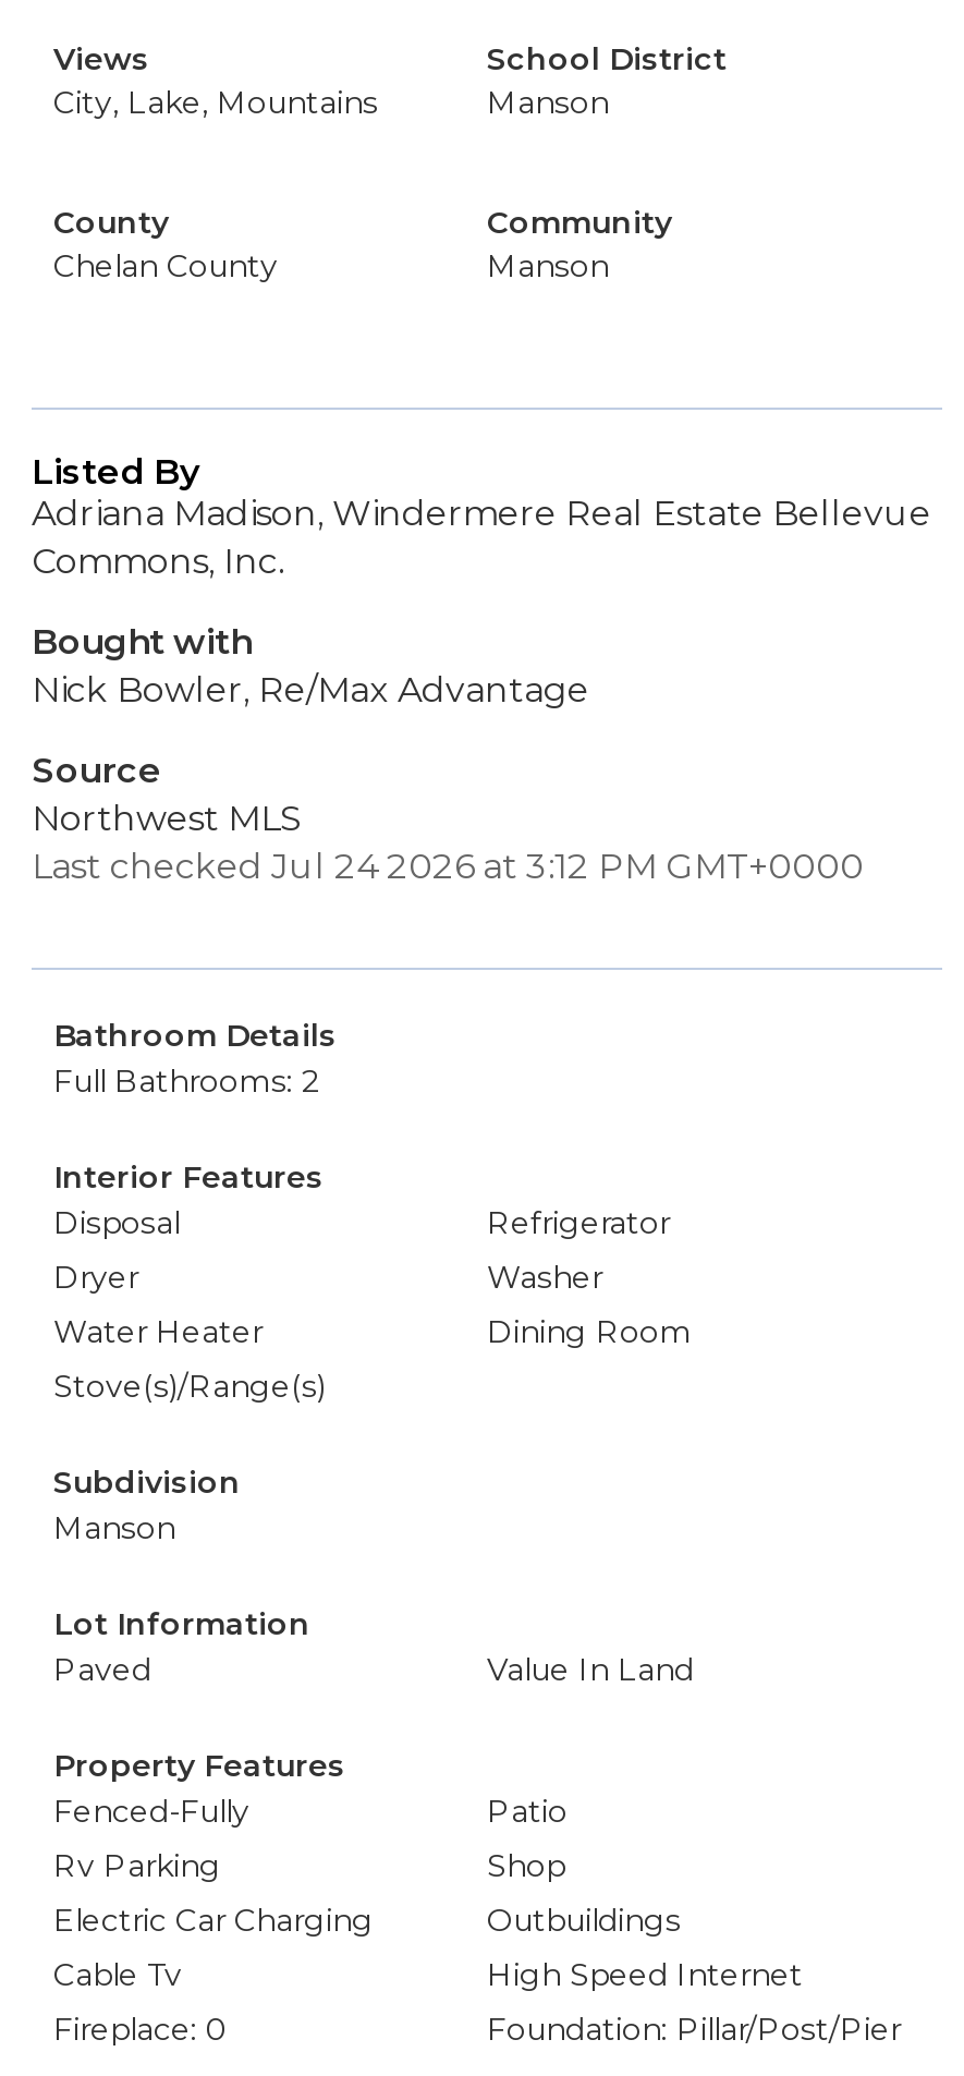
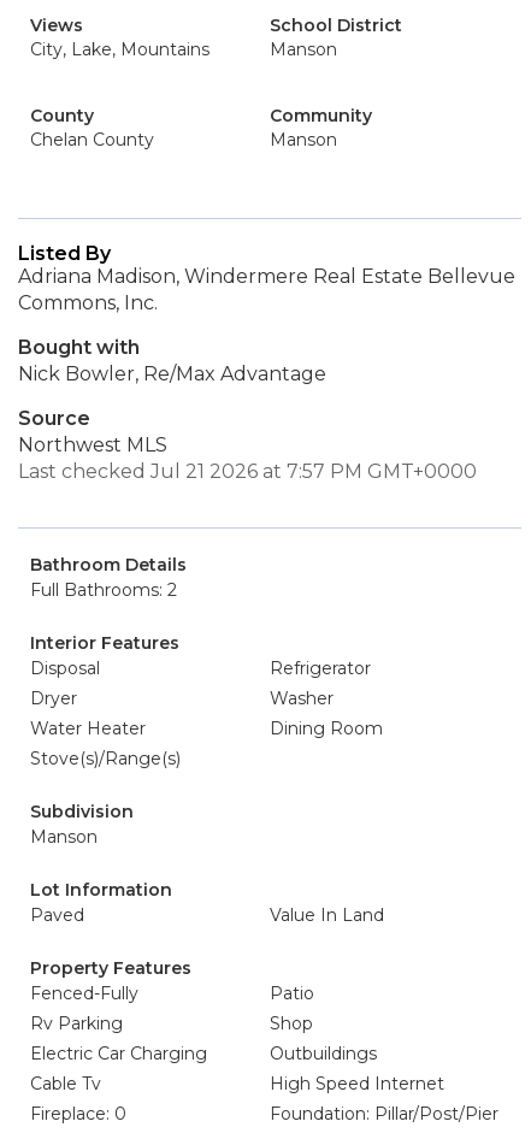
- Last checked Jul 24 2026 at 3:12 PM GMT+0000
+ Last checked Jul 21 2026 at 7:57 PM GMT+0000
